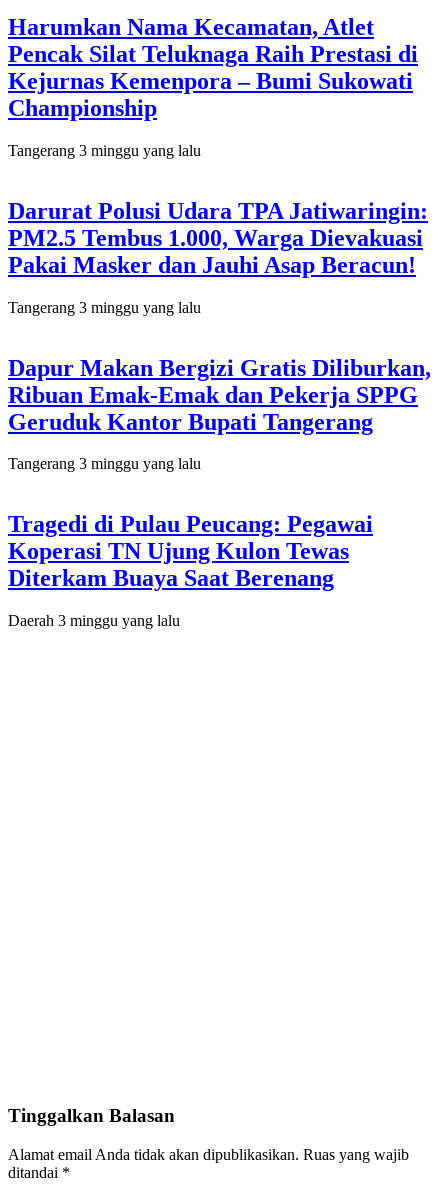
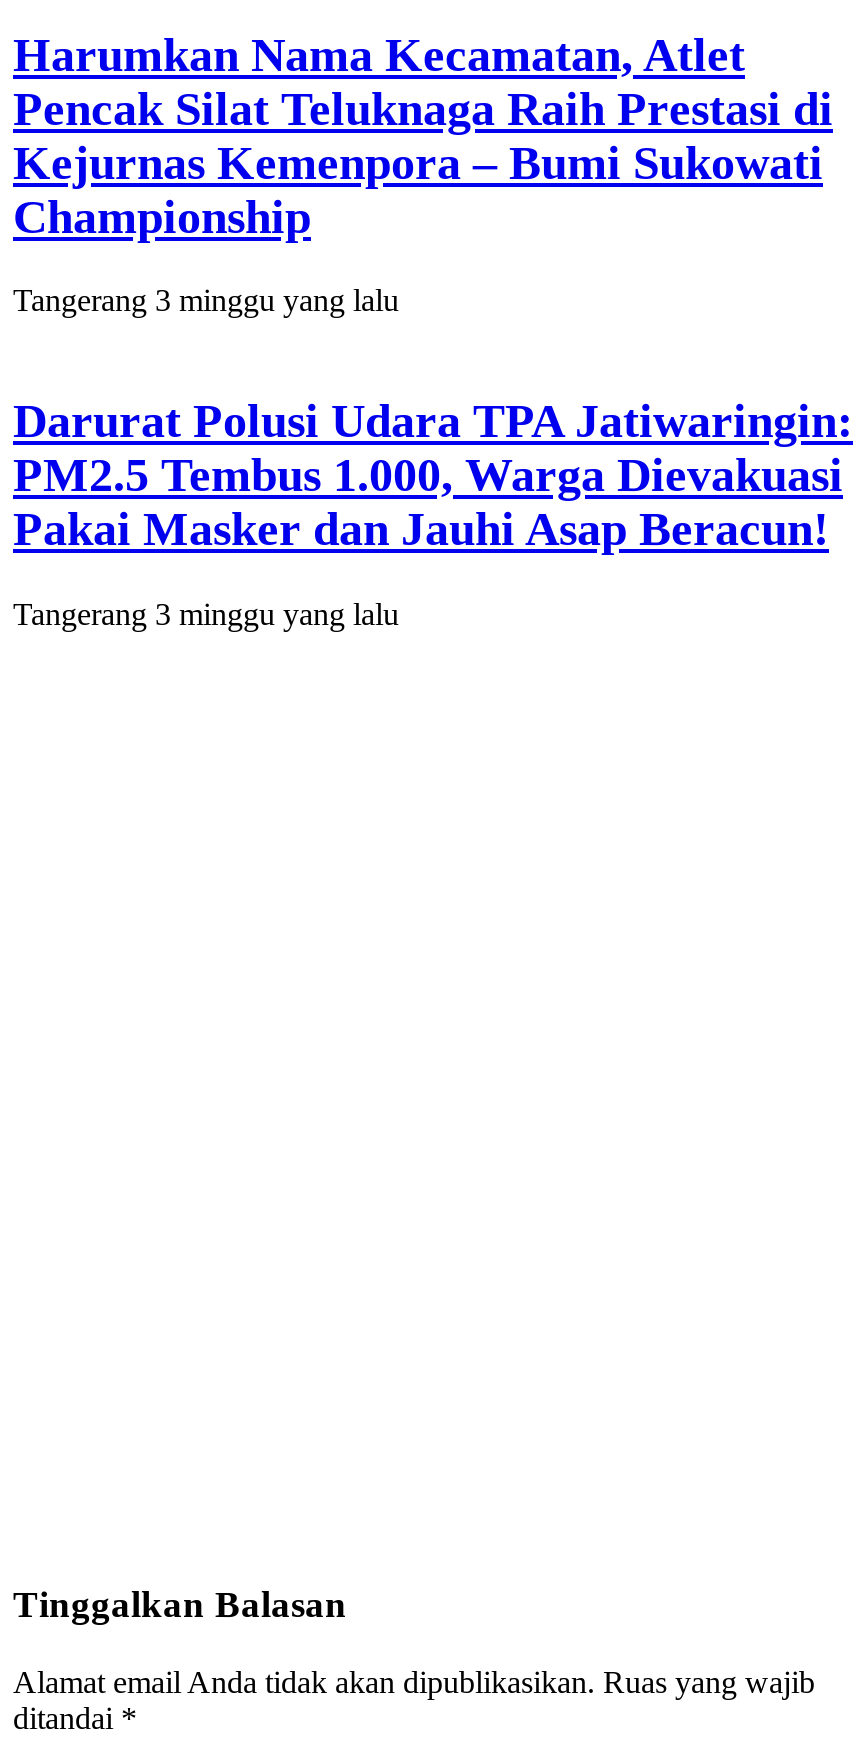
- Dapur Makan Bergizi Gratis Diliburkan,
- Ribuan Emak-Emak dan Pekerja SPPG
- Geruduk Kantor Bupati Tangerang
- Tangerang 3 minggu yang lalu
- Tragedi di Pulau Peucang: Pegawai
- Koperasi TN Ujung Kulon Tewas
- Diterkam Buaya Saat Berenang
- Daerah 3 minggu yang lalu
